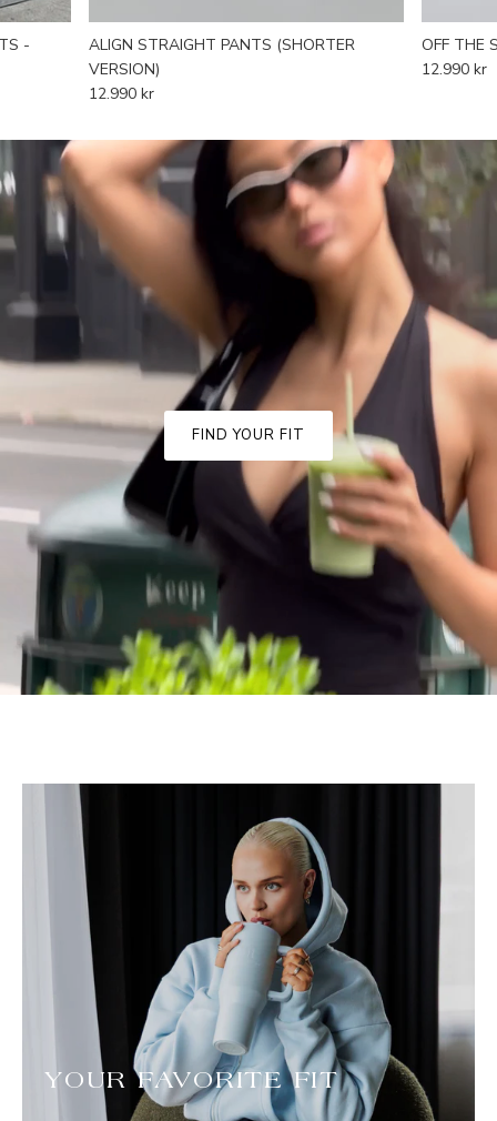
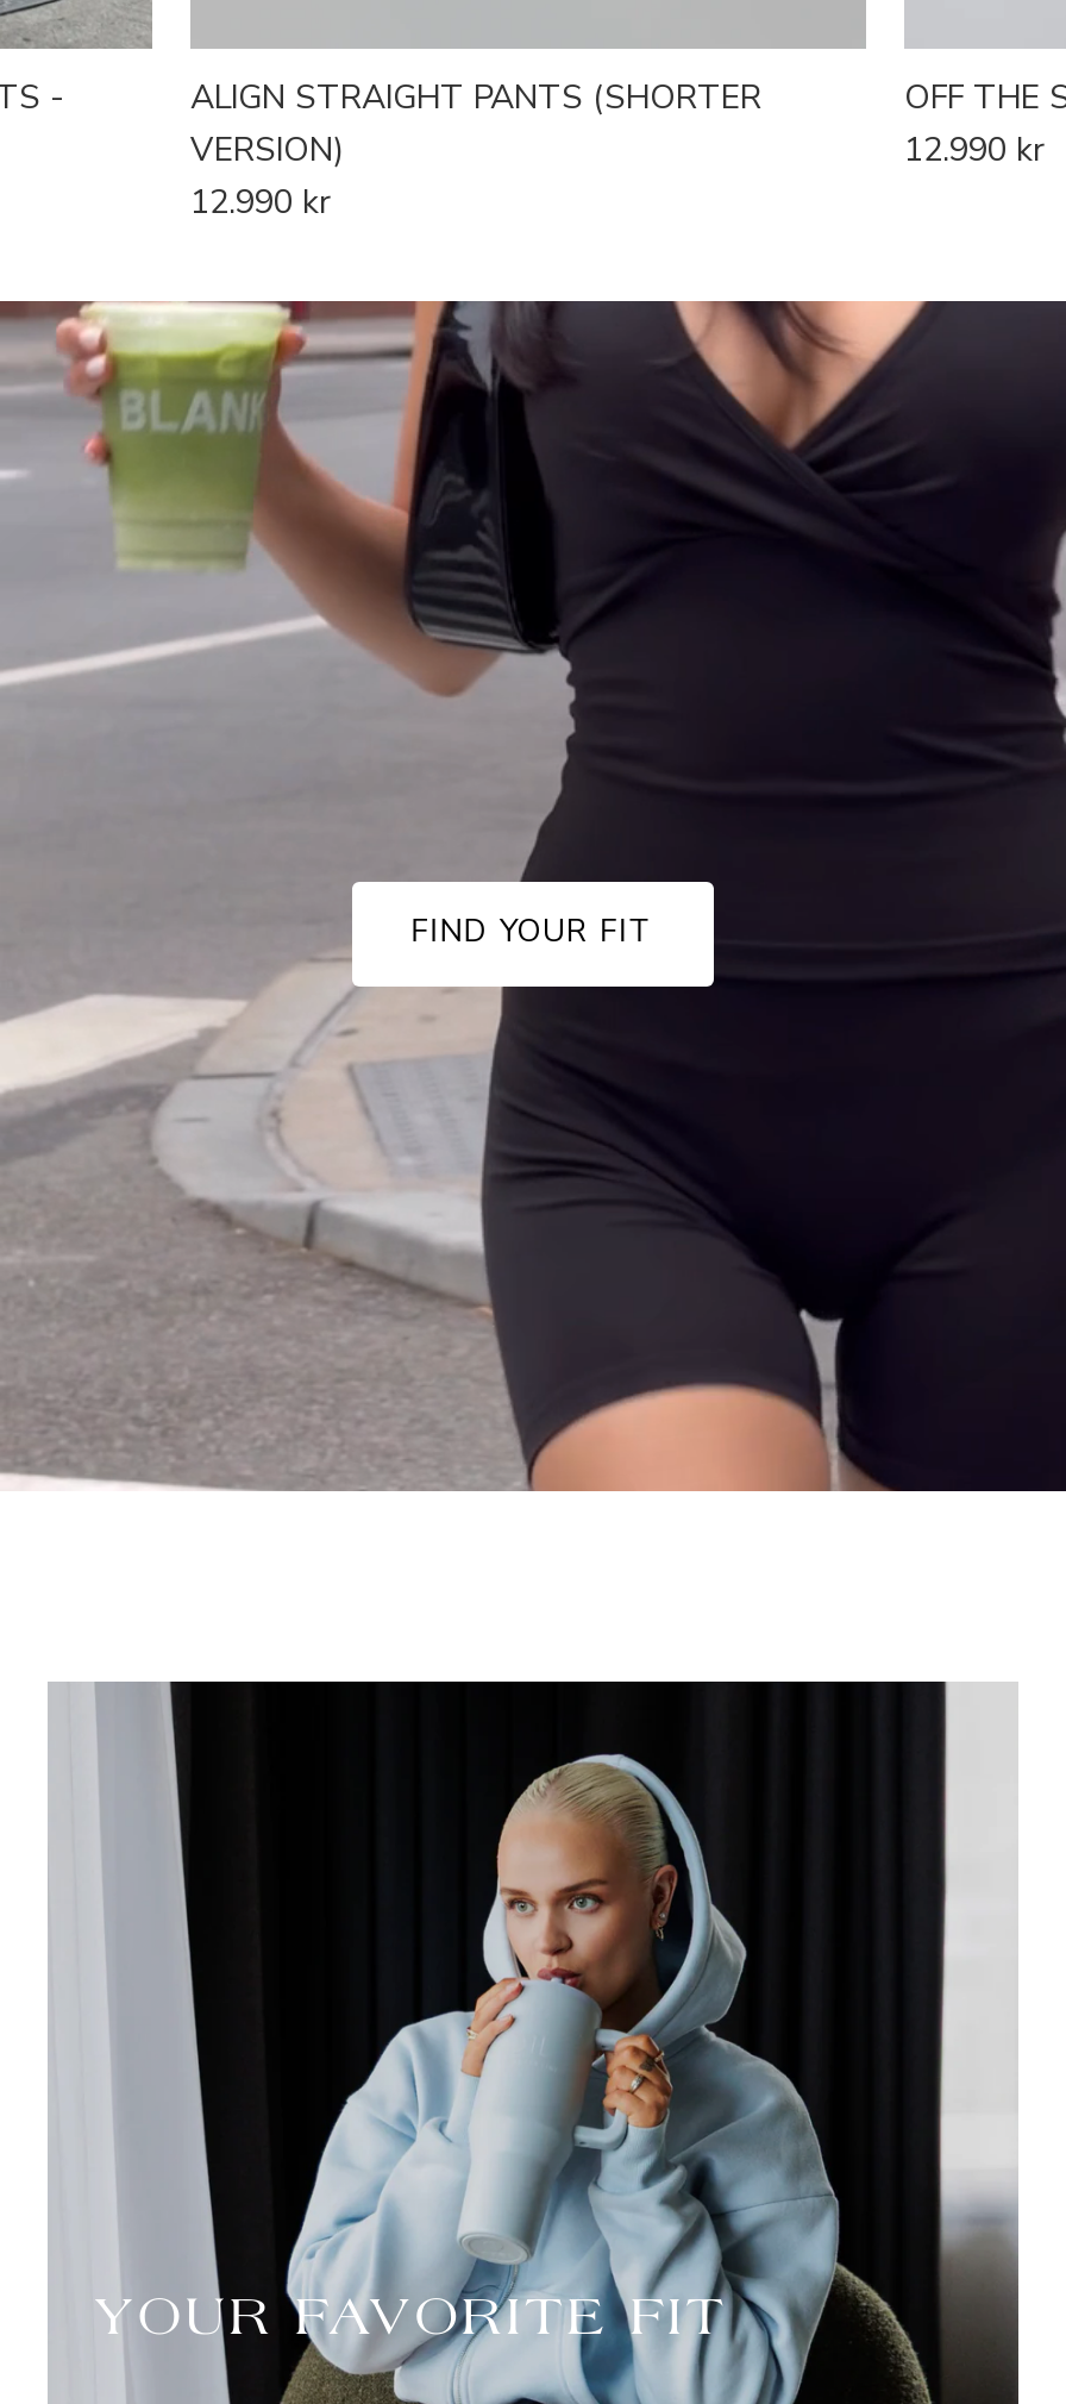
- [image]
+ [image]
